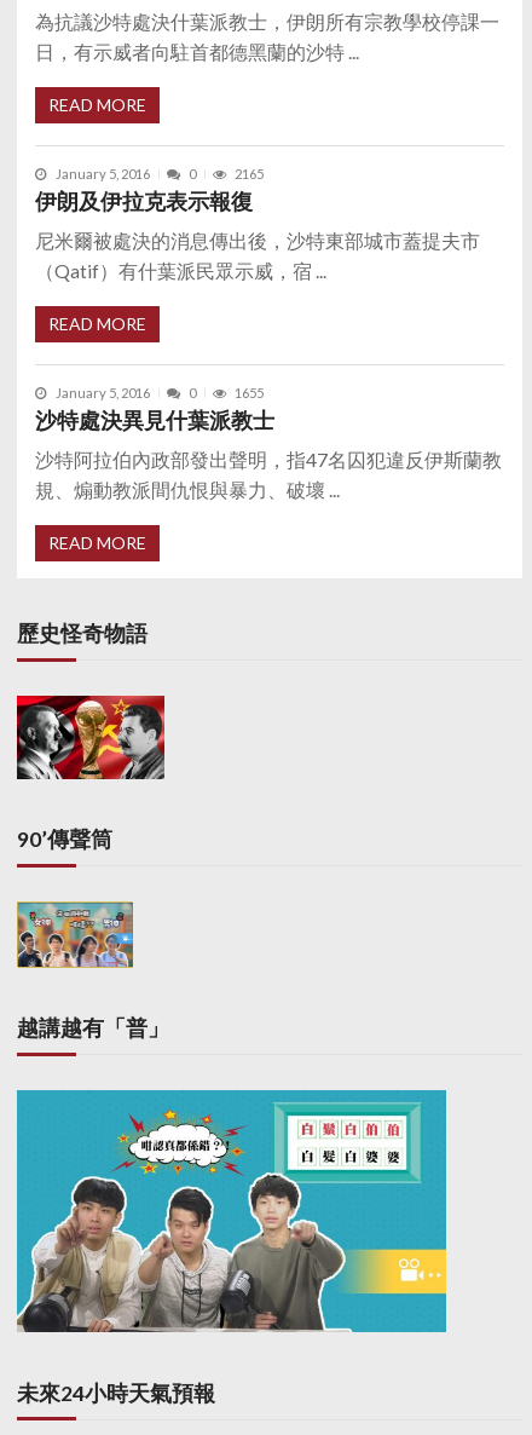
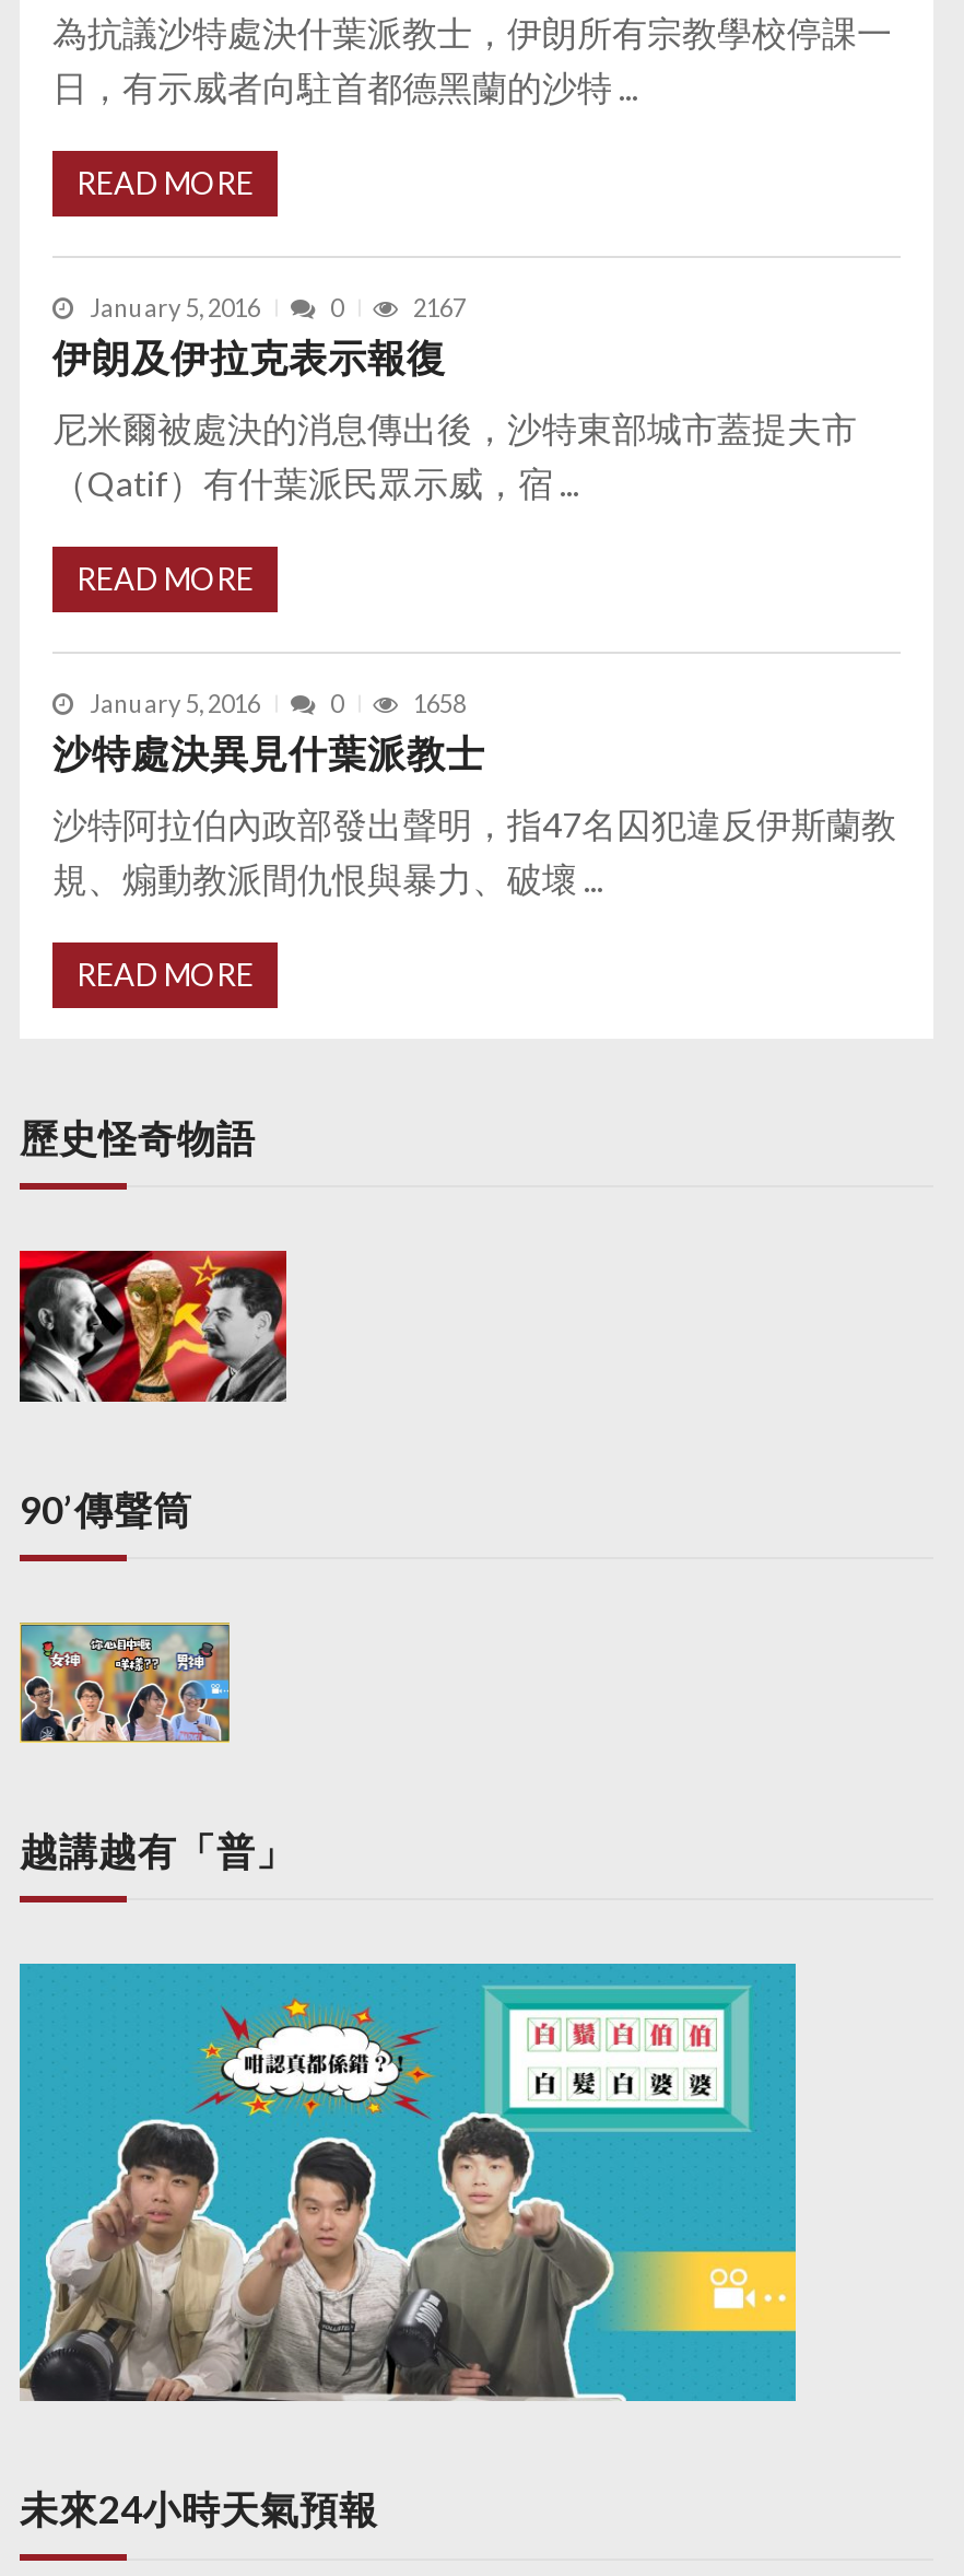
- 2165
+ 2167

- 1655
+ 1658
